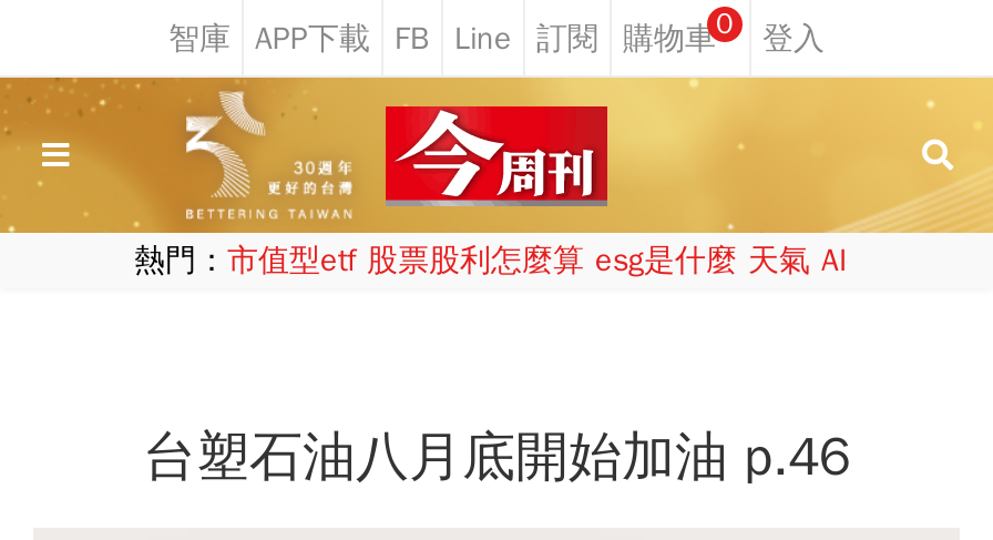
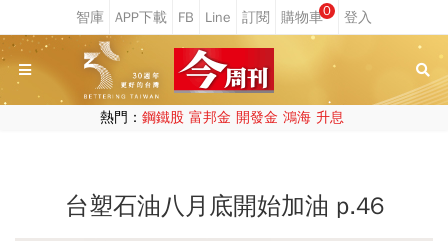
- 熱門：市值型etf 股票股利怎麼算 esg是什麼 天氣 AI
+ 熱門：鋼鐵股 富邦金 開發金 鴻海 升息
